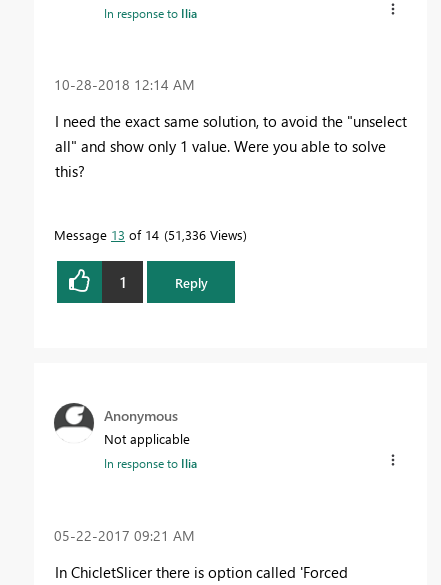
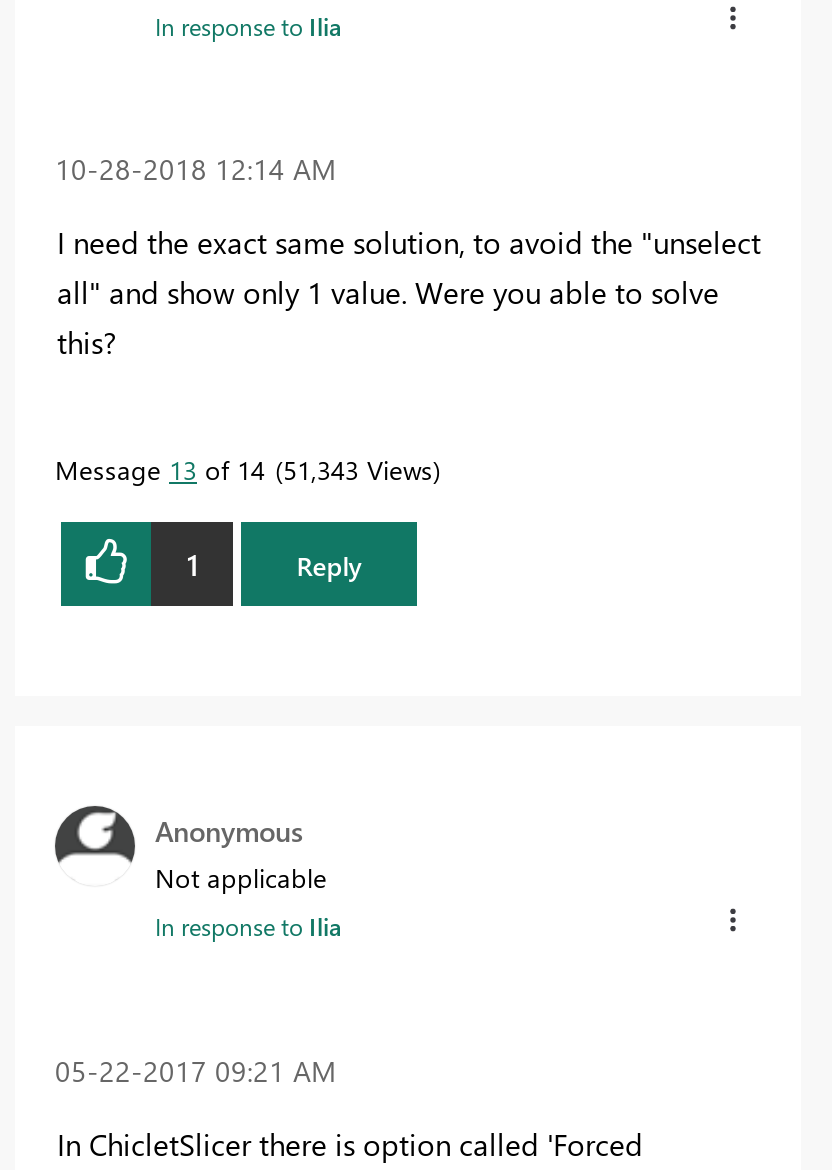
- Message 13 of 14 51,336 Views
+ Message 13 of 14 51,343 Views
